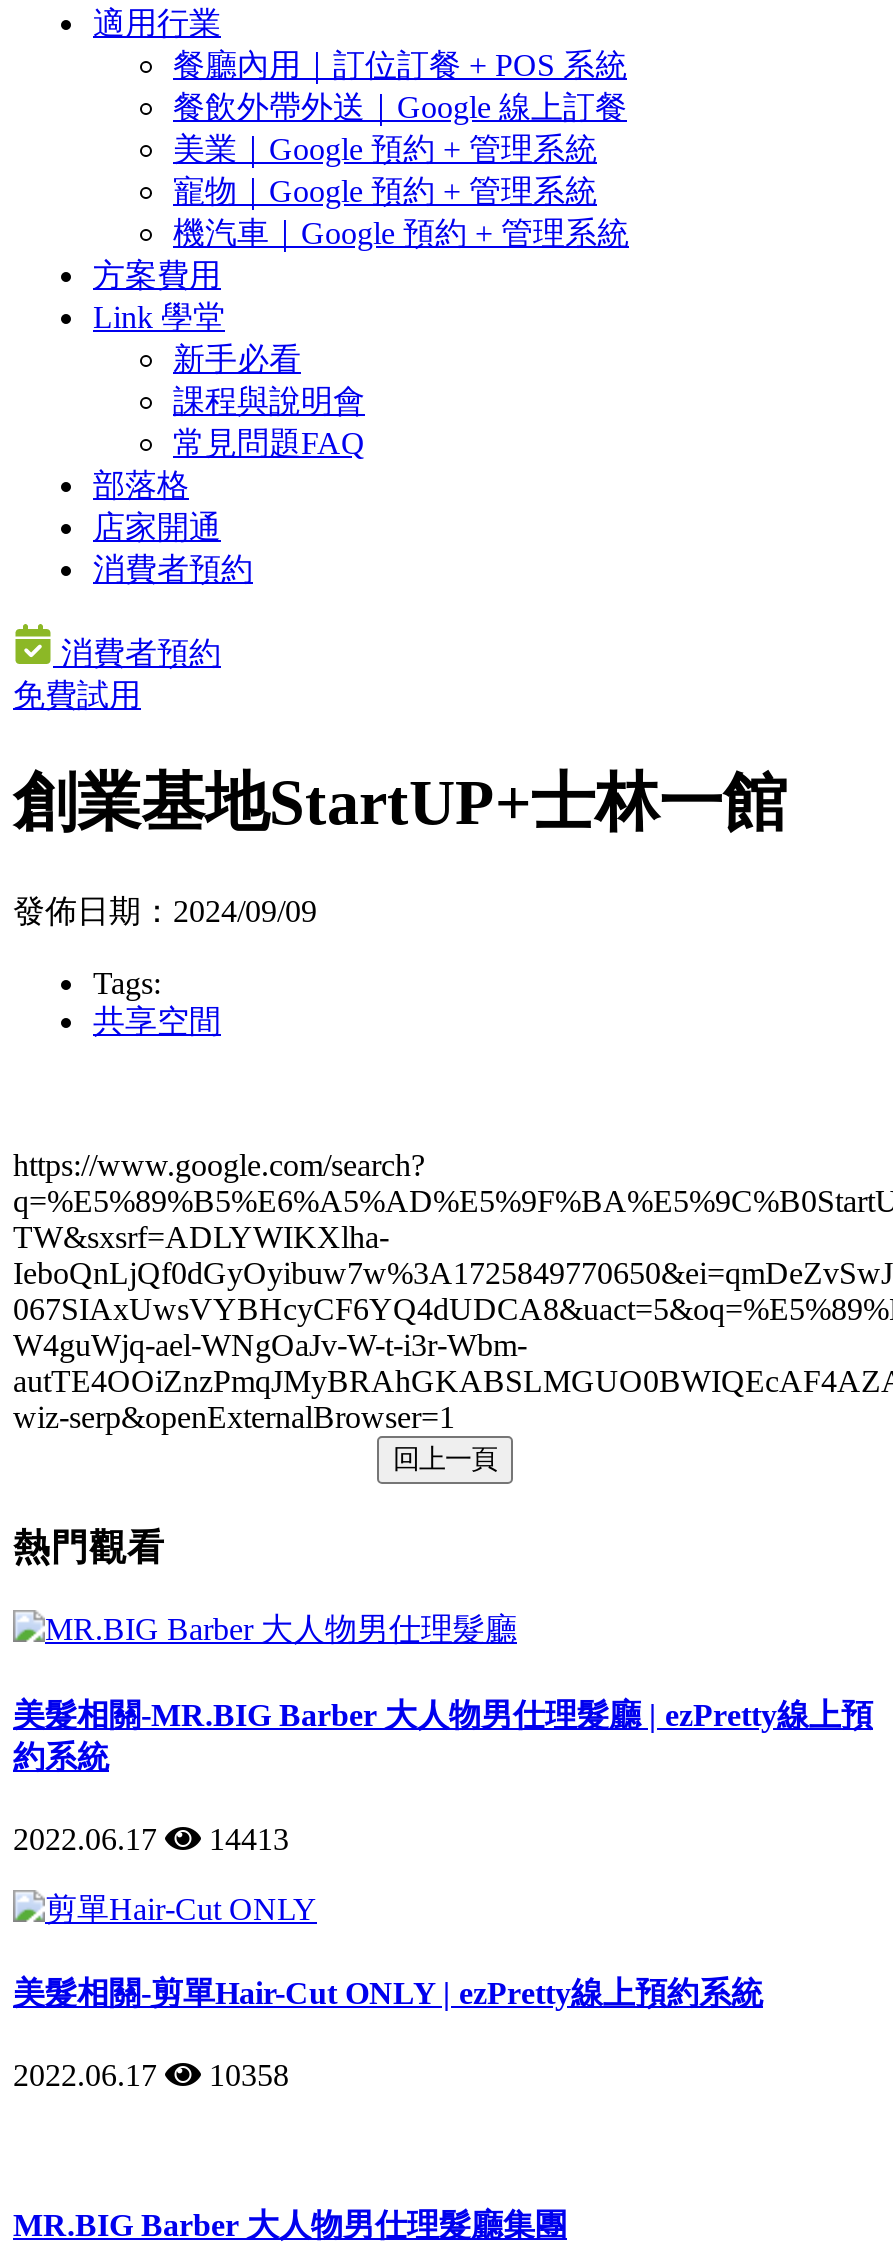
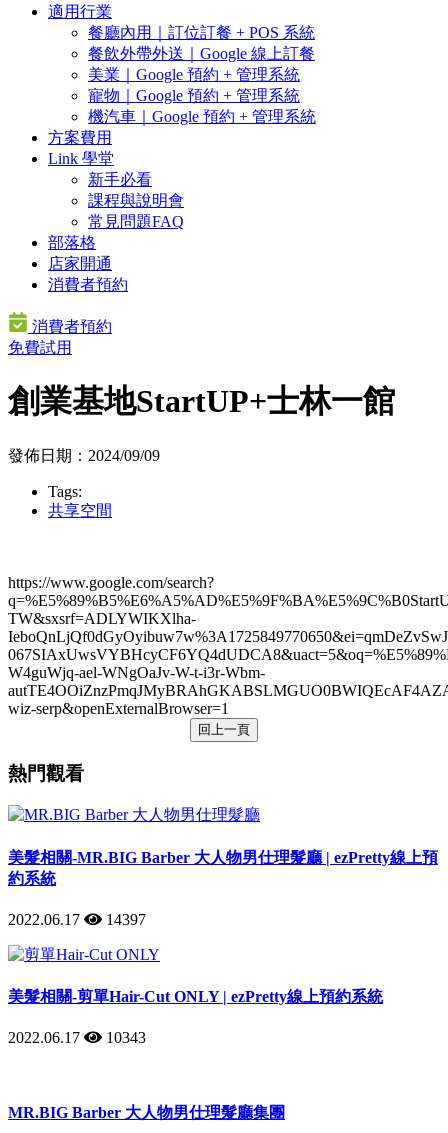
- 2022.06.17 14413
+ 2022.06.17 14397

- 2022.06.17 10358
+ 2022.06.17 10343
